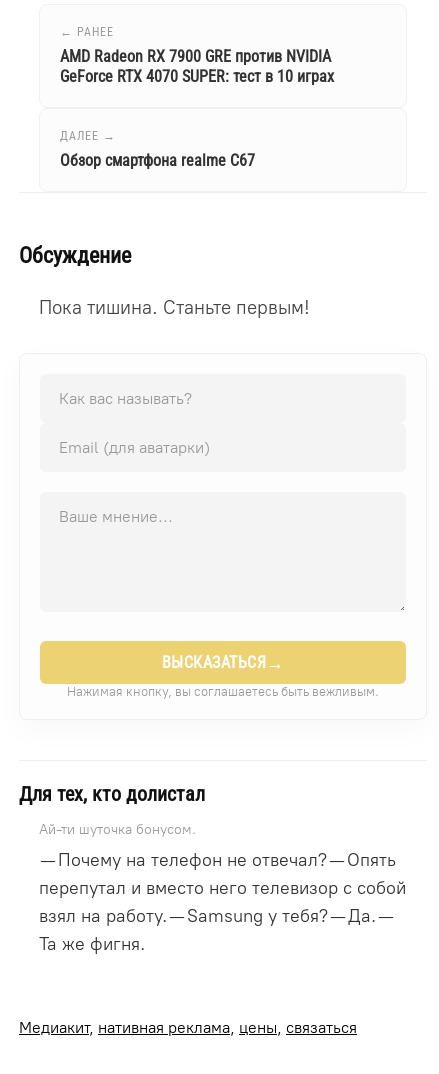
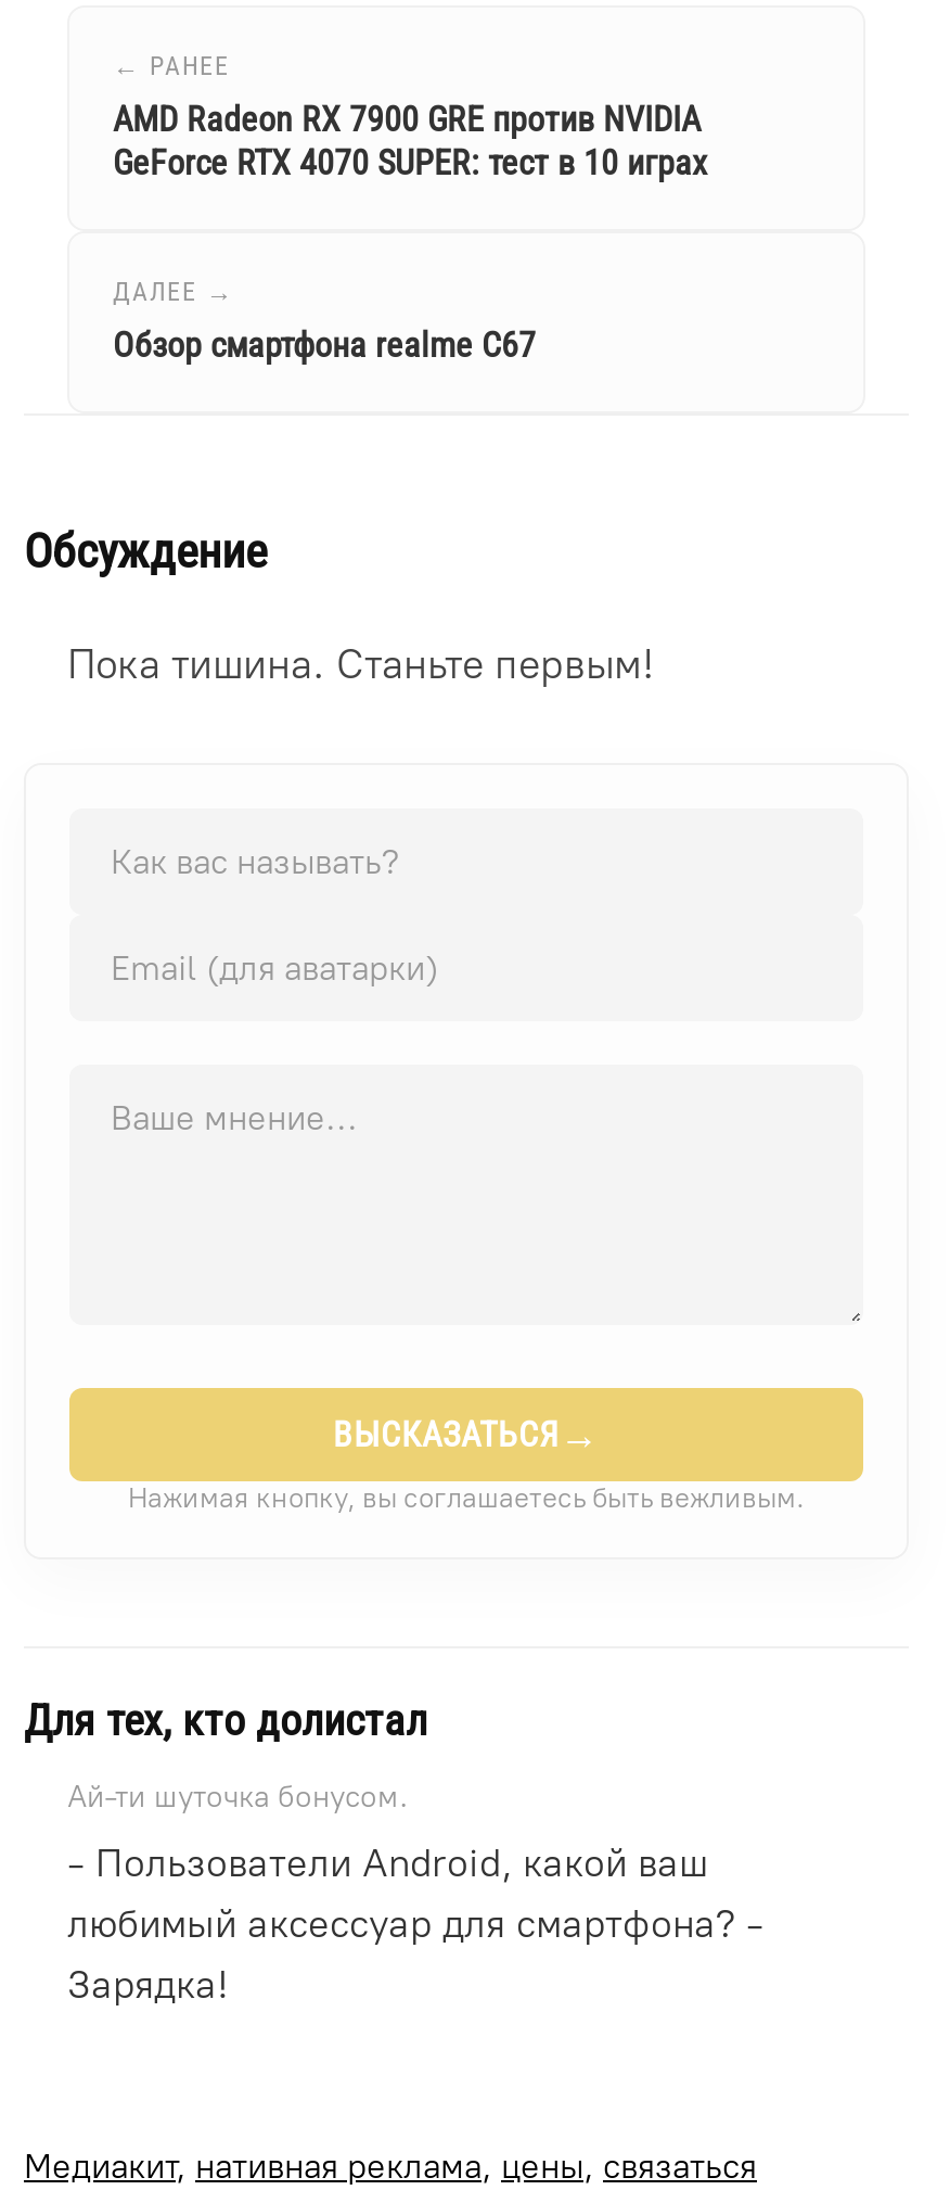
- — Почему на телефон не отвечал? — Опять
- перепутал и вместо него телевизор с собой
- взял на работу. — Samsung у тебя? — Да. —
- Та же фигня.
+ - Пользователи Android, какой ваш
+ любимый аксессуар для смартфона? -
+ Зарядка!
